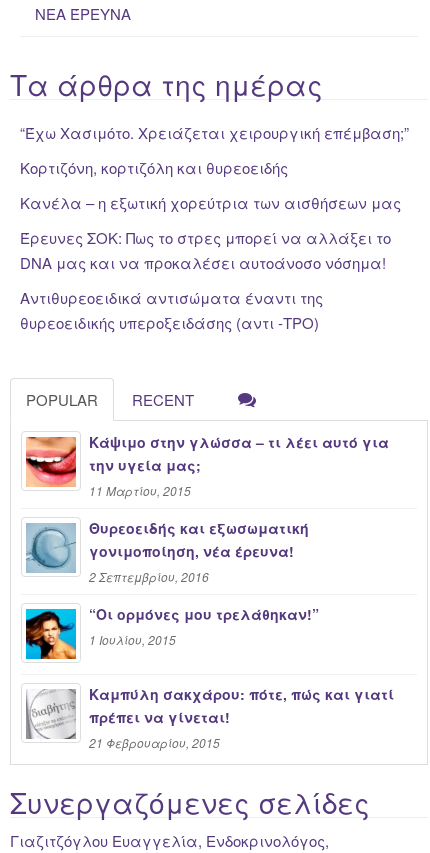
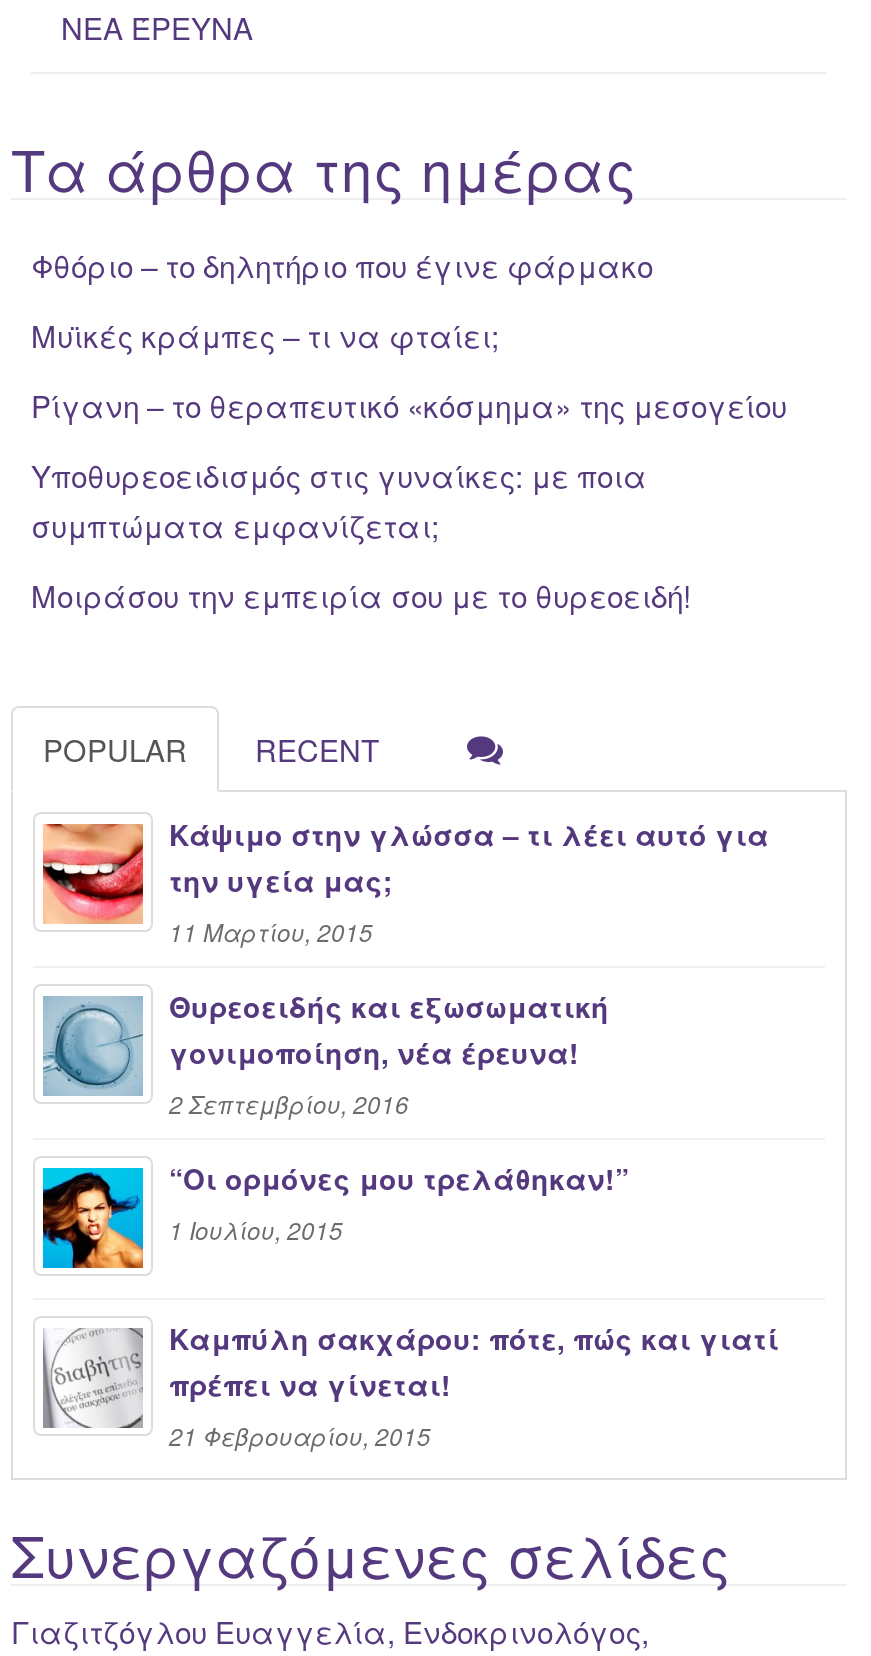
- “Έχω Χασιμότο. Χρειάζεται χειρουργική επέμβαση;”
+ Φθόριο – το δηλητήριο που έγινε φάρμακο

- Kορτιζόνη, κορτιζόλη και θυρεοειδής
+ Μυϊκές κράμπες – τι να φταίει;

- Κανέλα – η εξωτική χορεύτρια των αισθήσεων μας
+ Ρίγανη – το θεραπευτικό «κόσμημα» της μεσογείου

- Έρευνες ΣΟΚ: Πως το στρες μπορεί να αλλάξει το
- DNA μας και να προκαλέσει αυτοάνοσο νόσημα!
+ Υποθυρεοειδισμός στις γυναίκες: με ποια
+ συμπτώματα εμφανίζεται;

- Αντιθυρεοειδικά αντισώματα έναντι της
- θυρεοειδικής υπεροξειδάσης (αντι -TPO)
+ Μοιράσου την εμπειρία σου με το θυρεοειδή!
